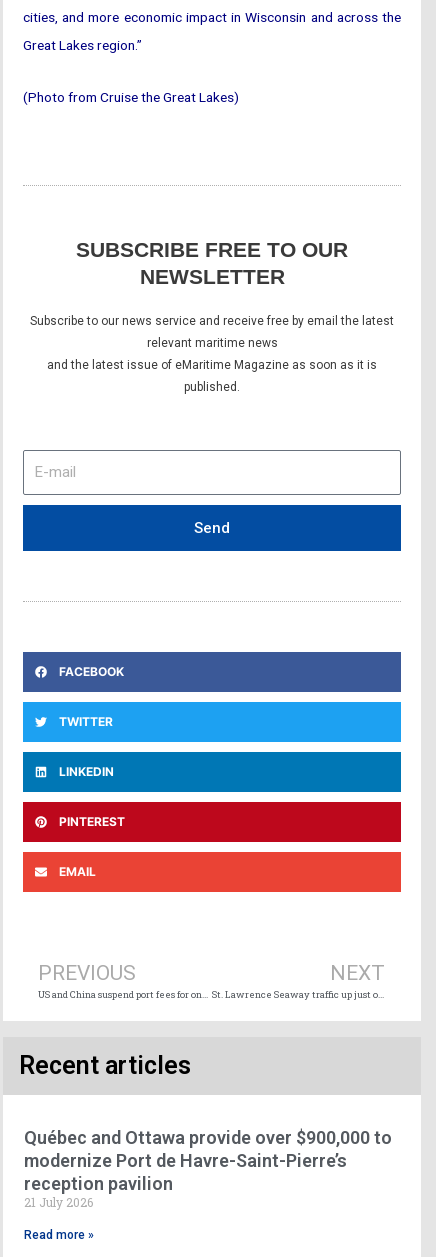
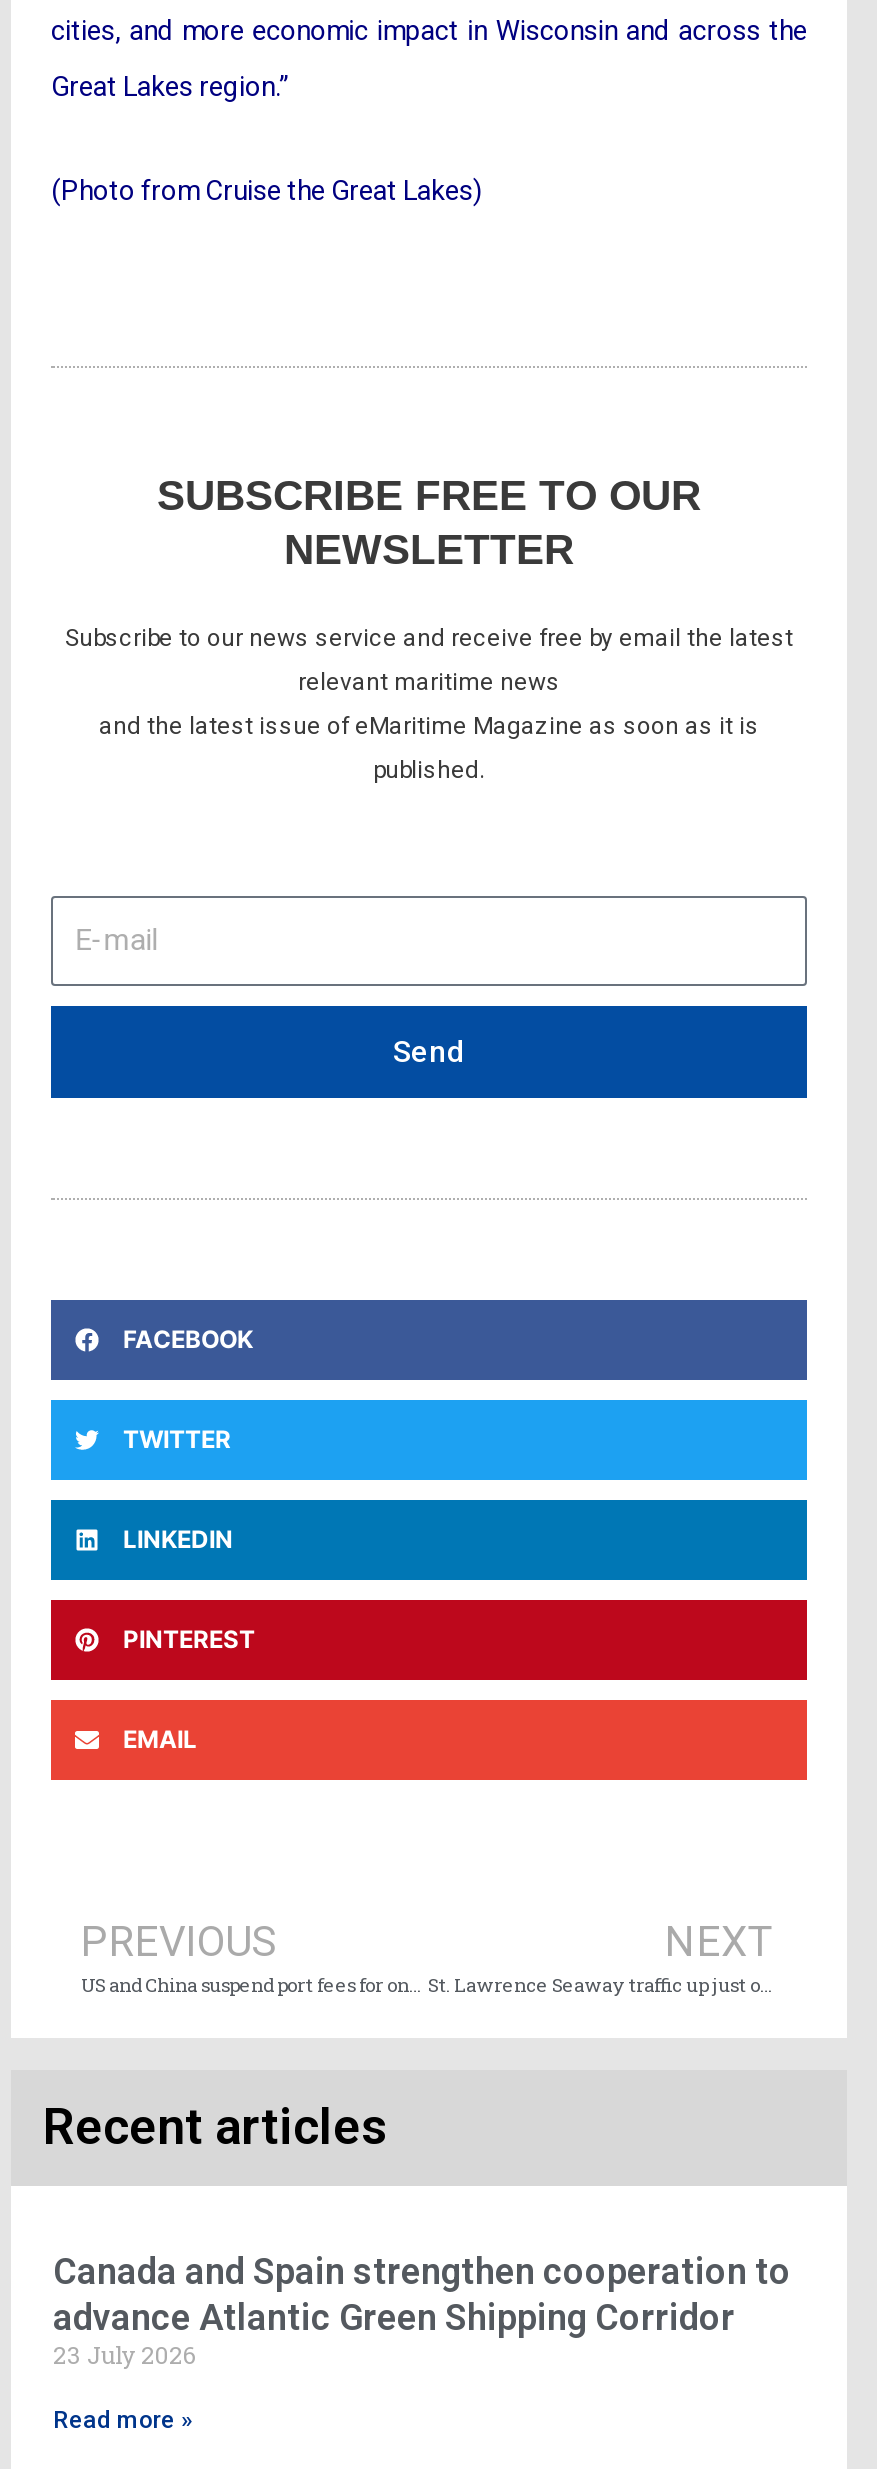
- Québec and Ottawa provide over $900,000 to
- modernize Port de Havre-Saint-Pierre’s
- reception pavilion
- 21 July 2026
+ Canada and Spain strengthen cooperation to
+ advance Atlantic Green Shipping Corridor
+ 23 July 2026
